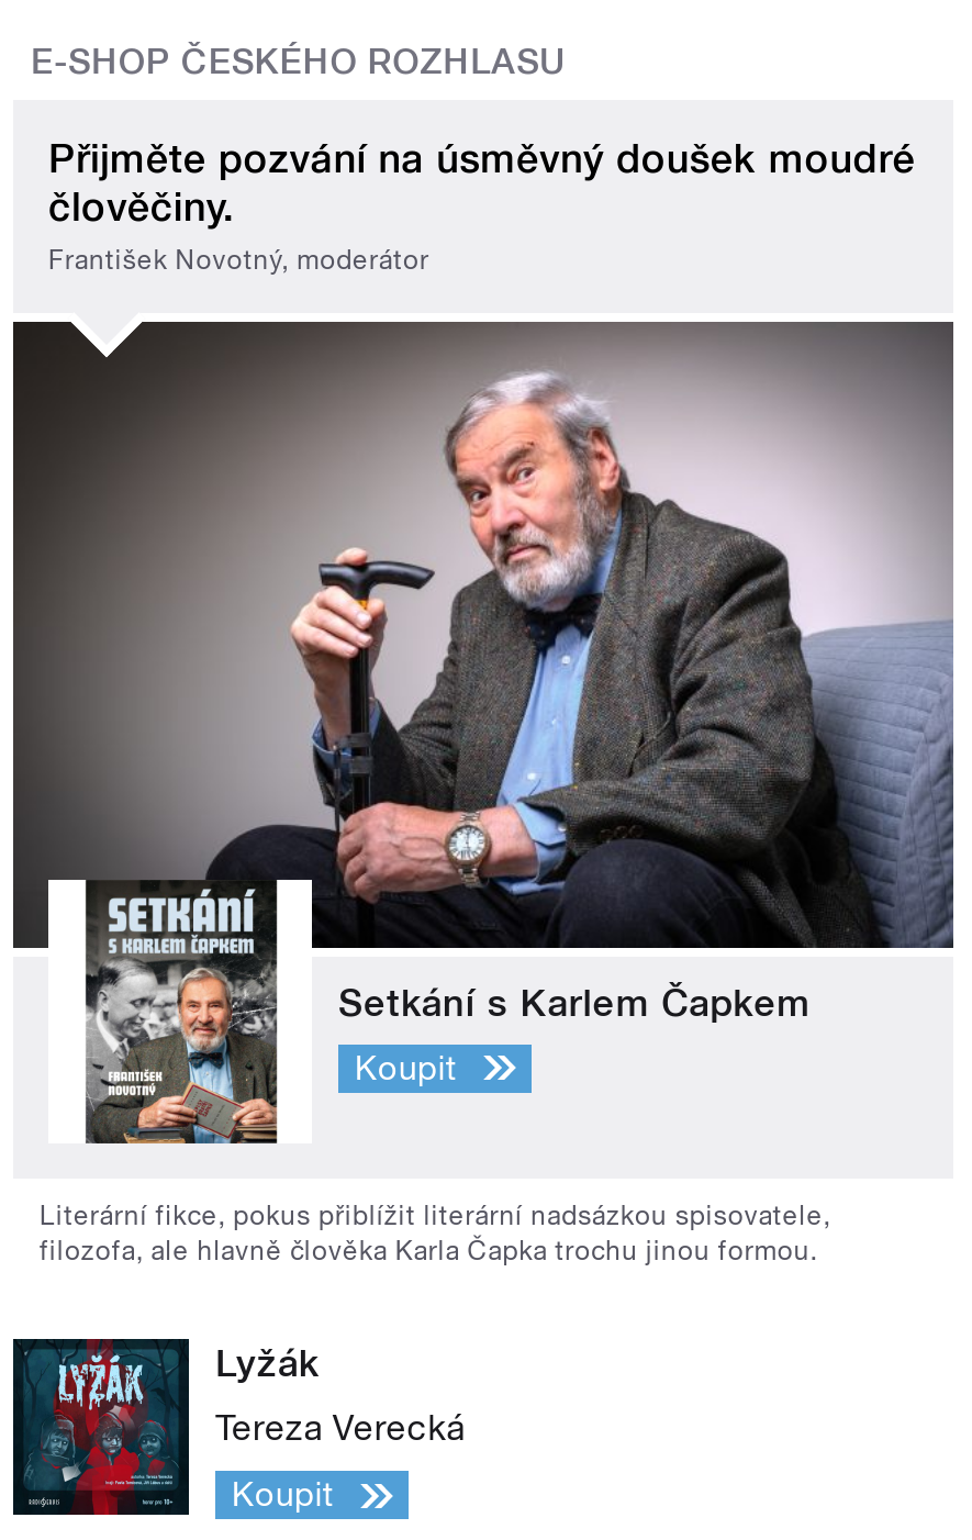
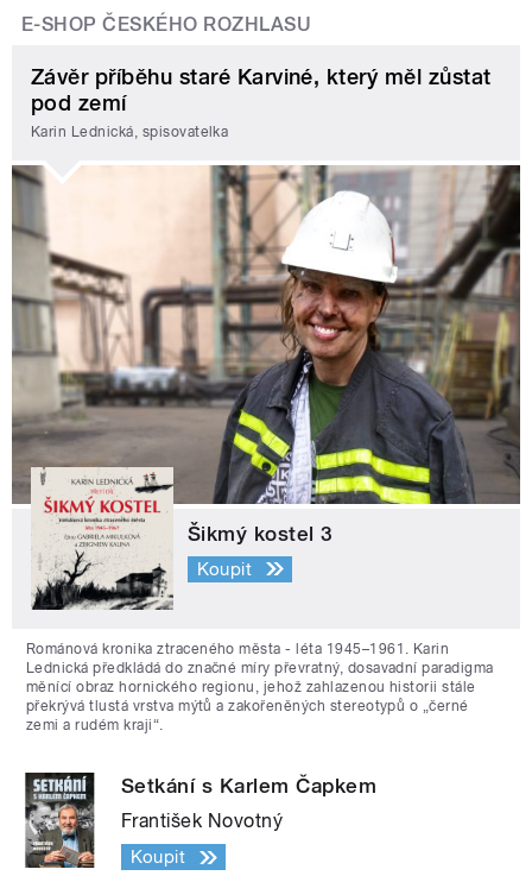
+ Šikmý kostel 3

- Přijměte pozvání na úsměvný doušek moudré
- člověčiny.
- František Novotný, moderátor
+ Závěr příběhu staré Karviné, který měl zůstat
+ pod zemí
+ Karin Lednická, spisovatelka

- [image]
+ [image]

moved down: Setkání s Karlem Čapkem

- Literární fikce, pokus přiblížit literární nadsázkou spisovatele,
- filozofa, ale hlavně člověka Karla Čapka trochu jinou formou.
+ Románová kronika ztraceného města - léta 1945–1961. Karin
+ Lednická předkládá do značné míry převratný, dosavadní paradigma
+ měnící obraz hornického regionu, jehož zahlazenou historii stále
+ překrývá tlustá vrstva mýtů a zakořeněných stereotypů o „černé
+ zemi a rudém kraji“.

- Lyžák

- [image]
- Tereza Verecká
+ [image]
+ František Novotný
